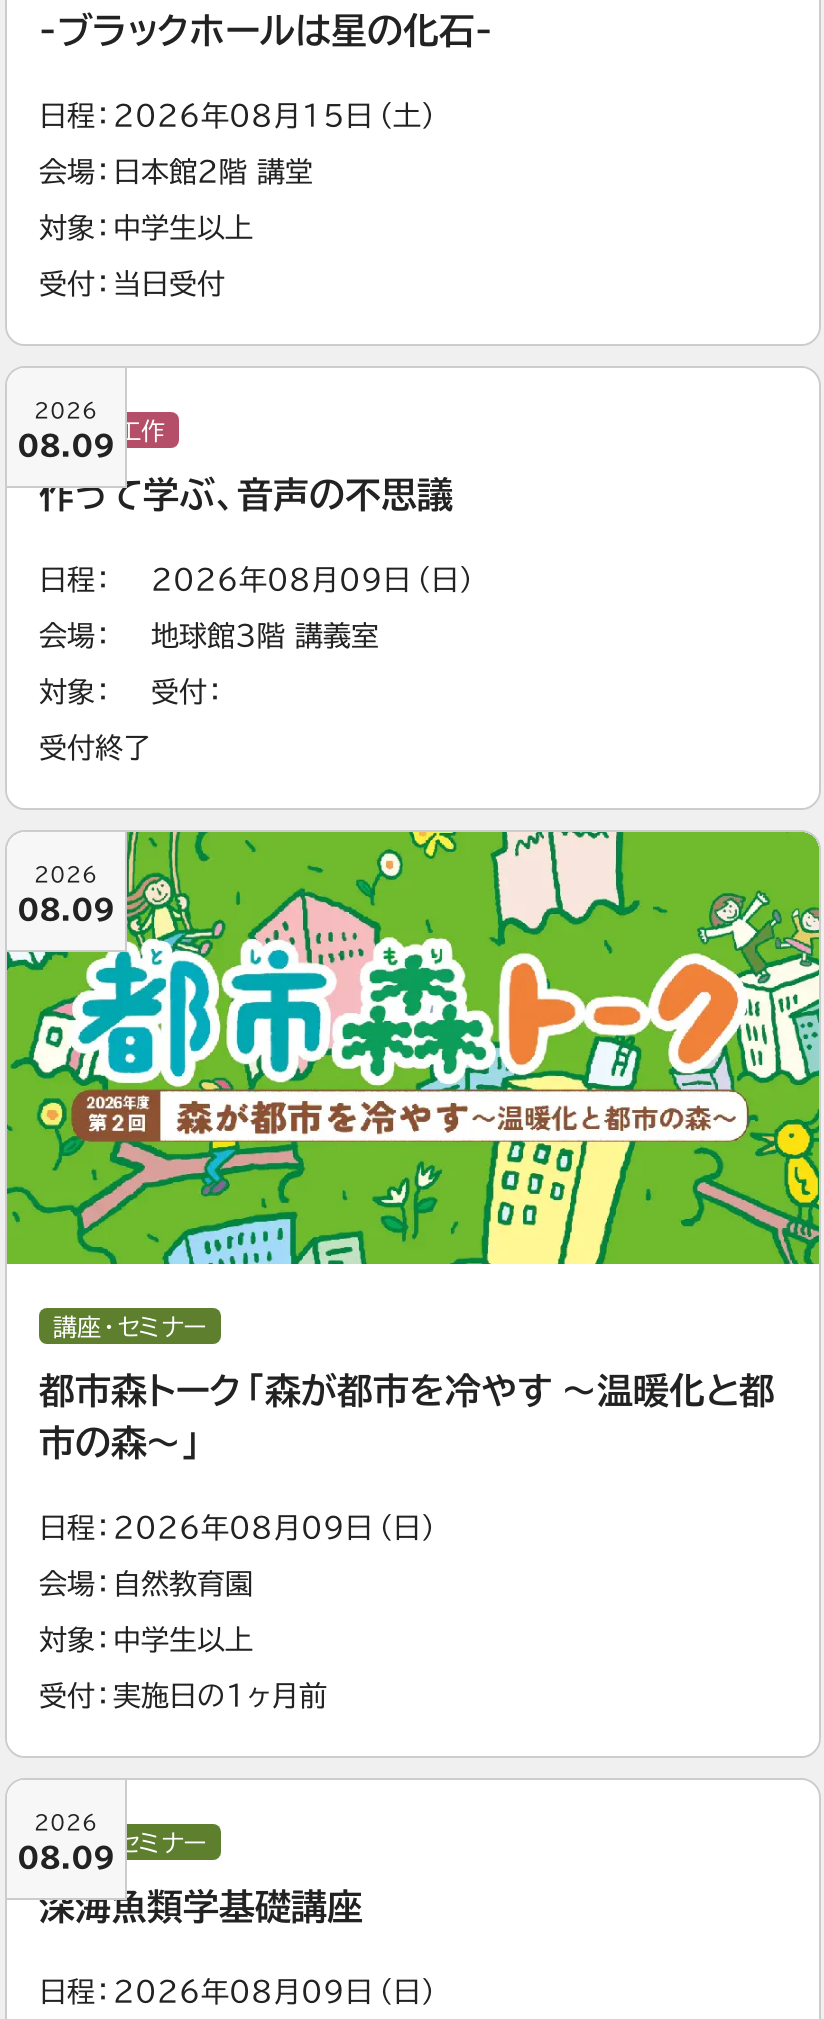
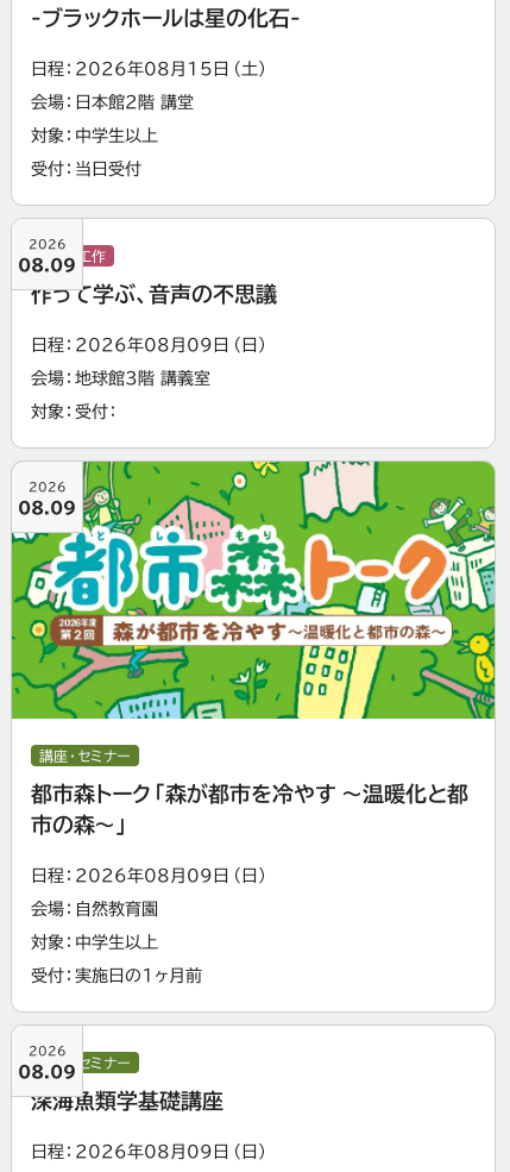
- 受付終了
